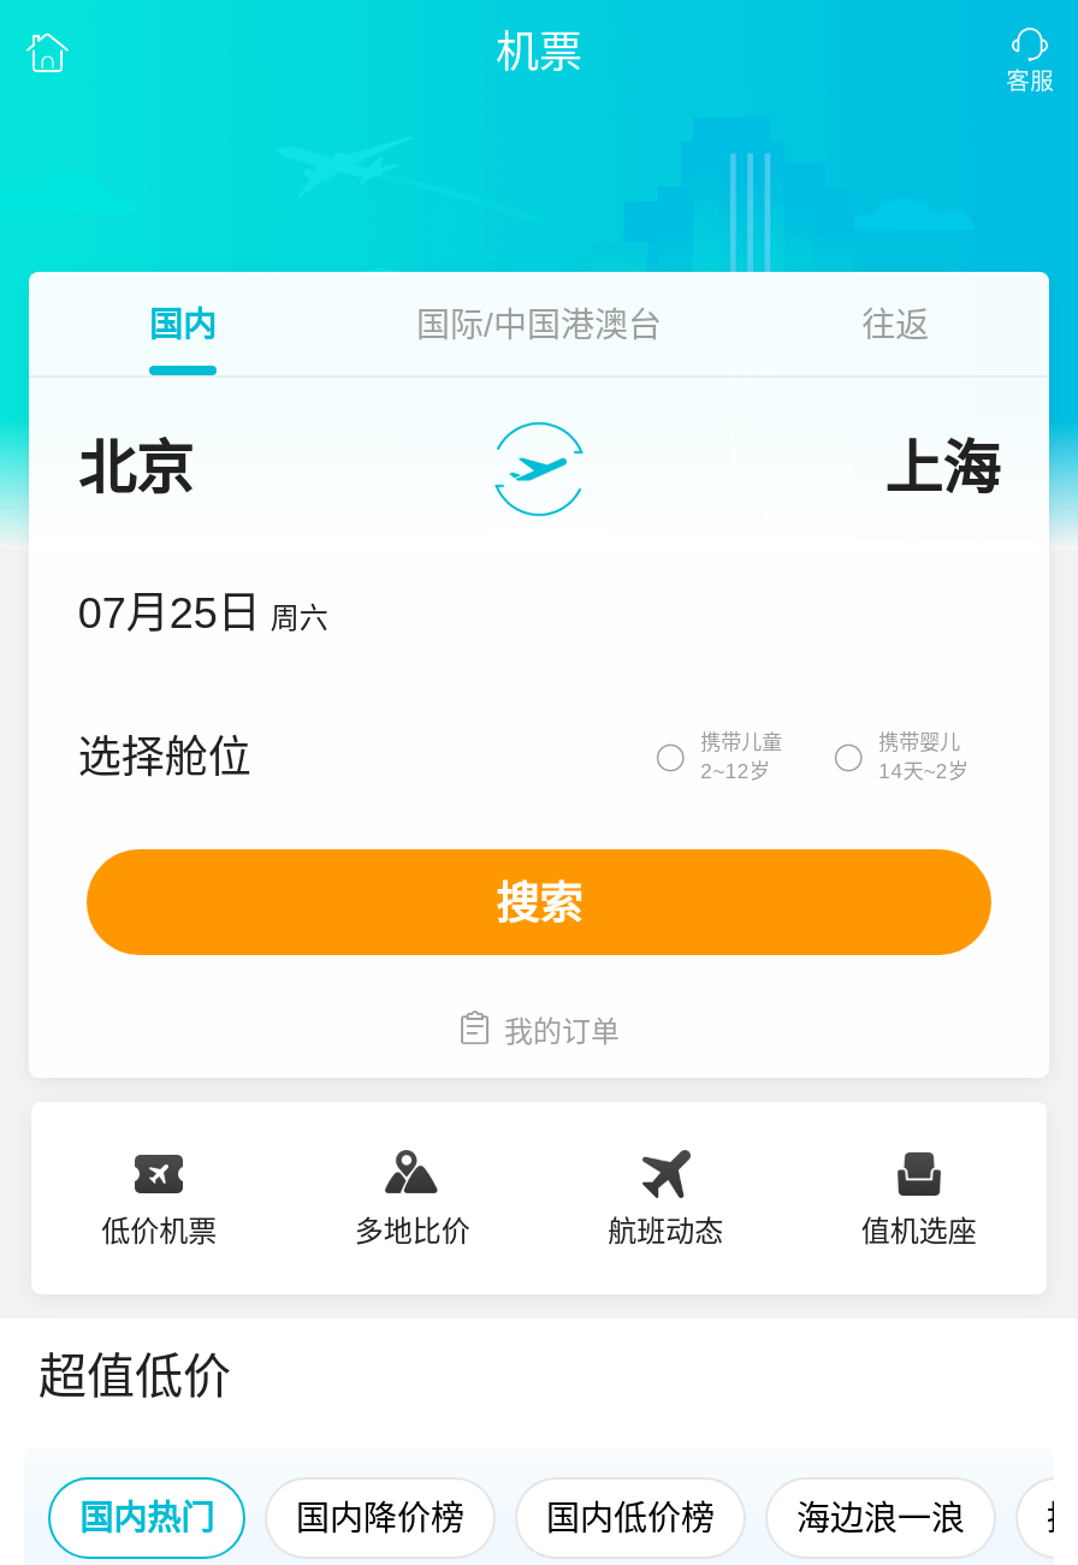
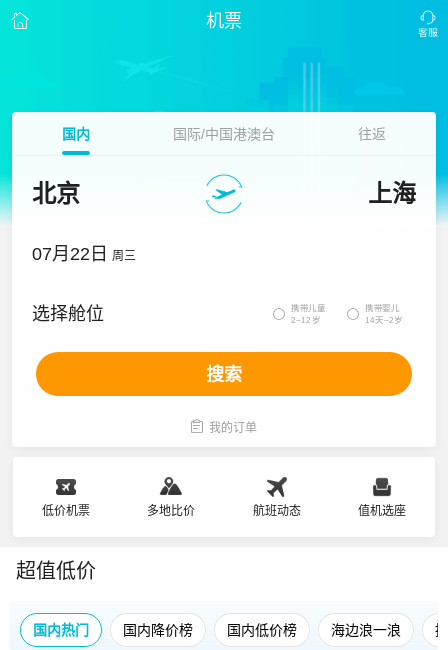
- 07月25日 周六
+ 07月22日 周三
